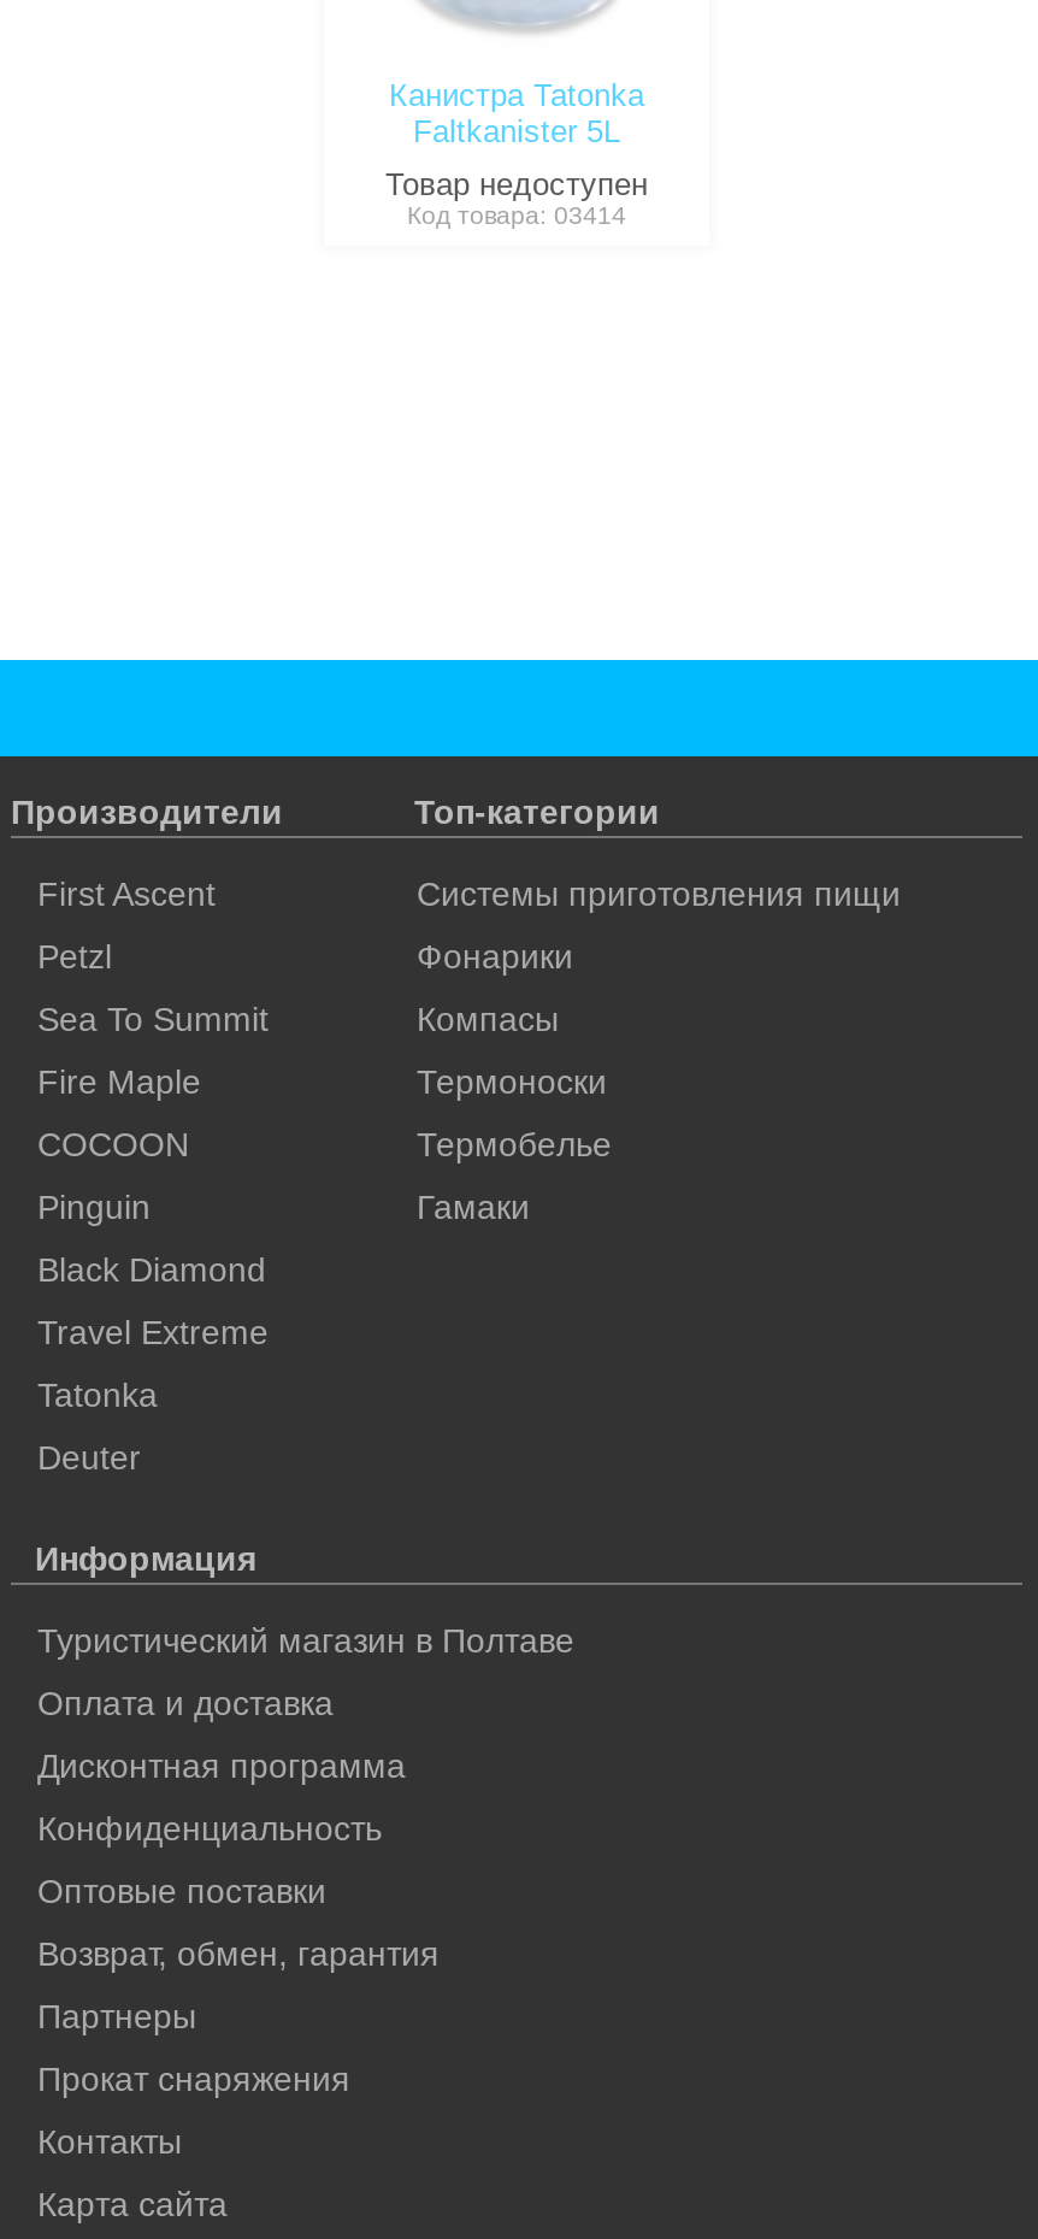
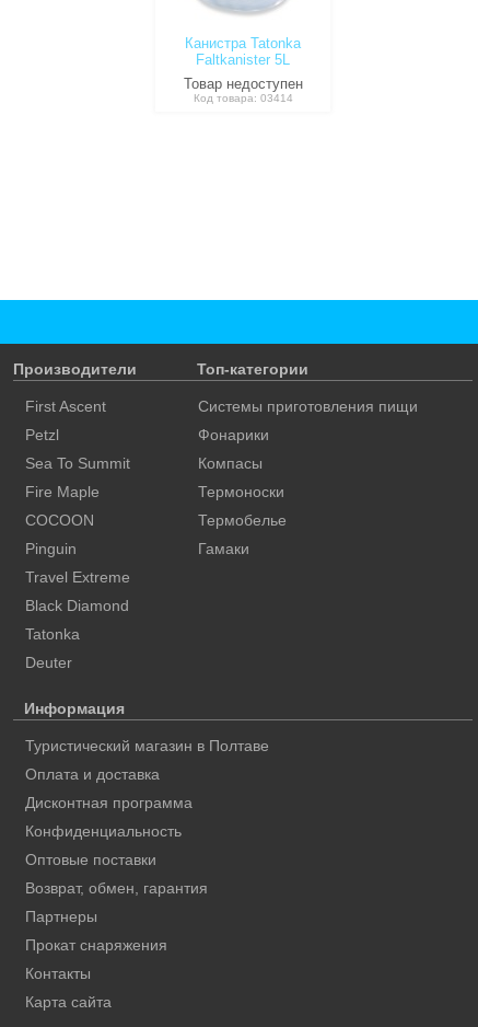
moved down: Black Diamond

moved up: Travel Extreme
